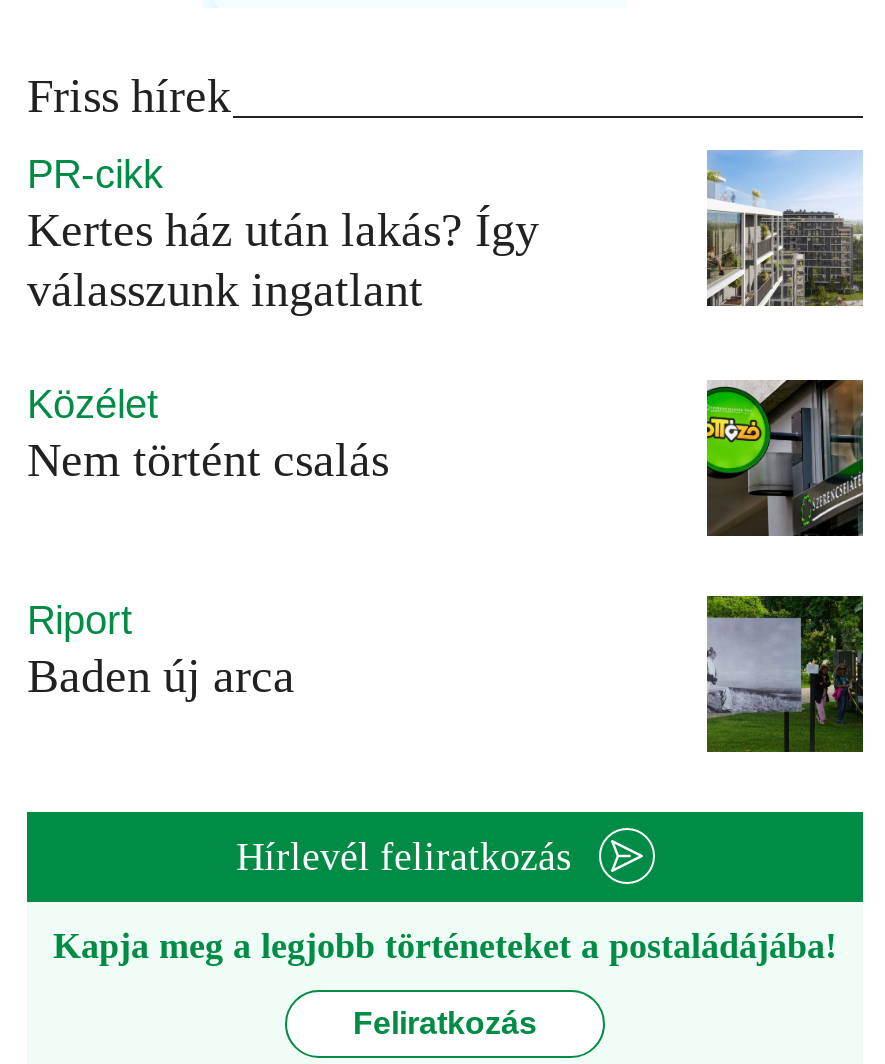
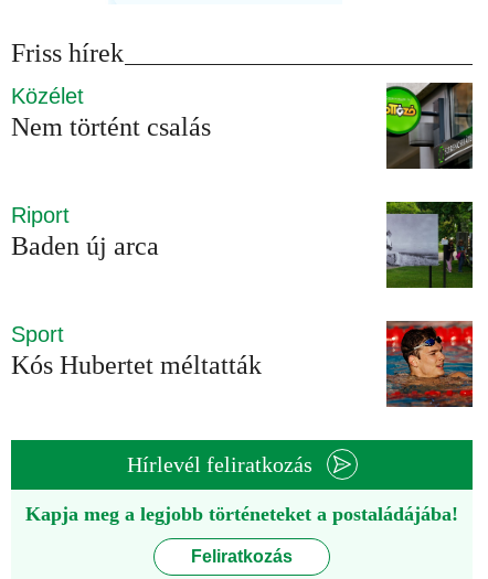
- PR-cikk
- Kertes ház után lakás? Így
- válasszunk ingatlant

- [image]

moved up: Közélet | Nem történt csalás | Riport | Baden új arca

+ Sport
+ Kós Hubertet méltatták

+ [image]
